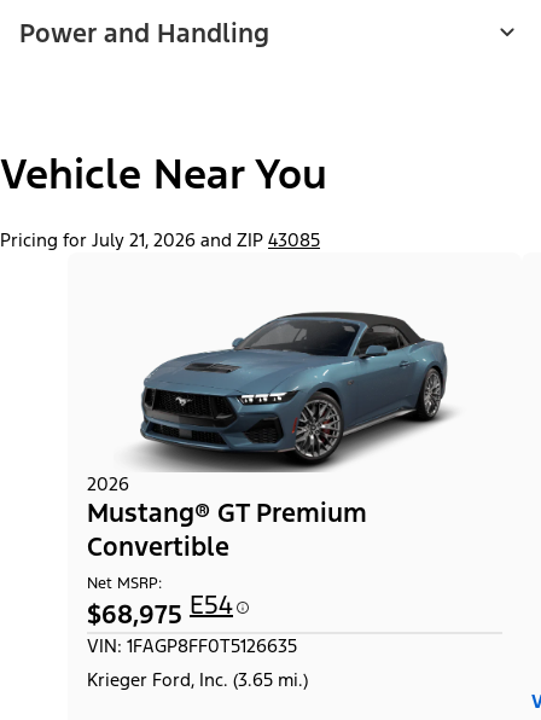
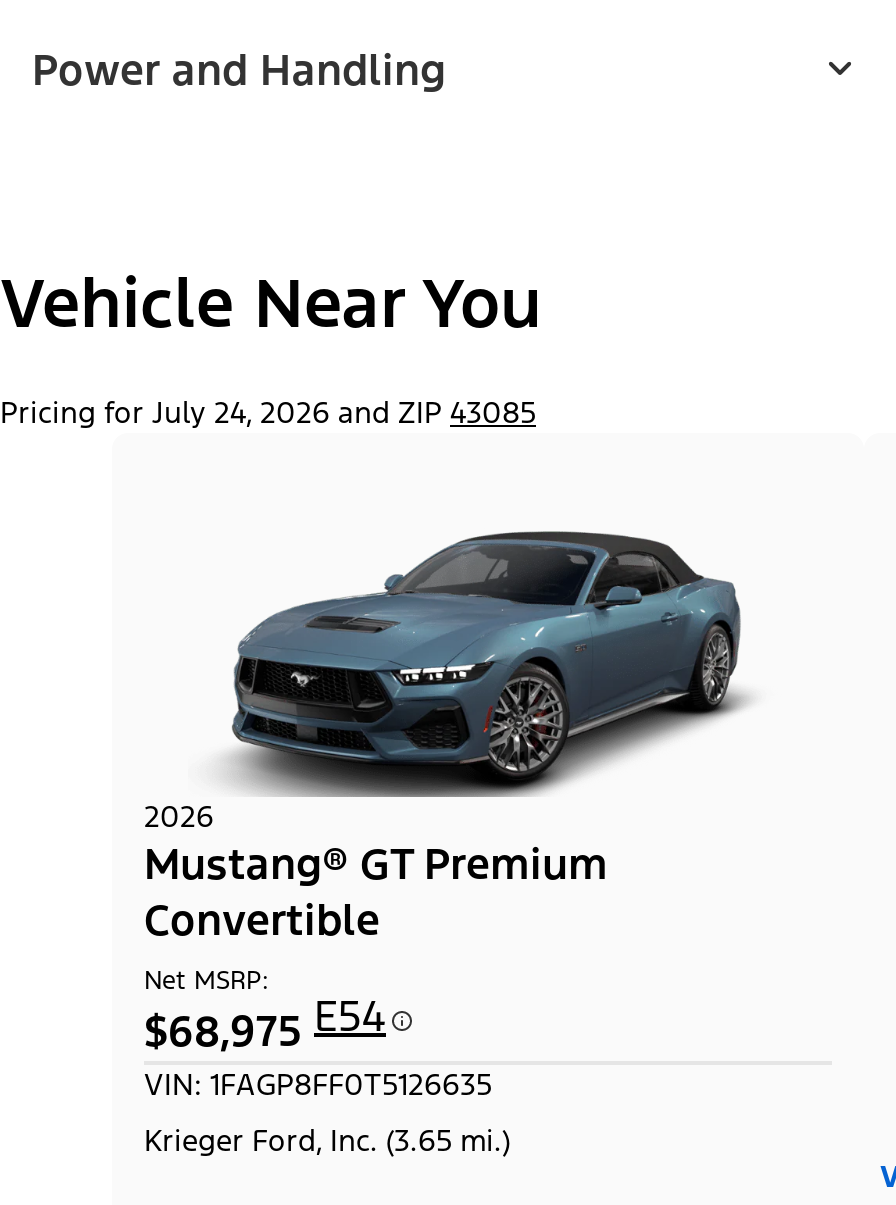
- Pricing for July 21, 2026 and ZIP 43085
+ Pricing for July 24, 2026 and ZIP 43085
